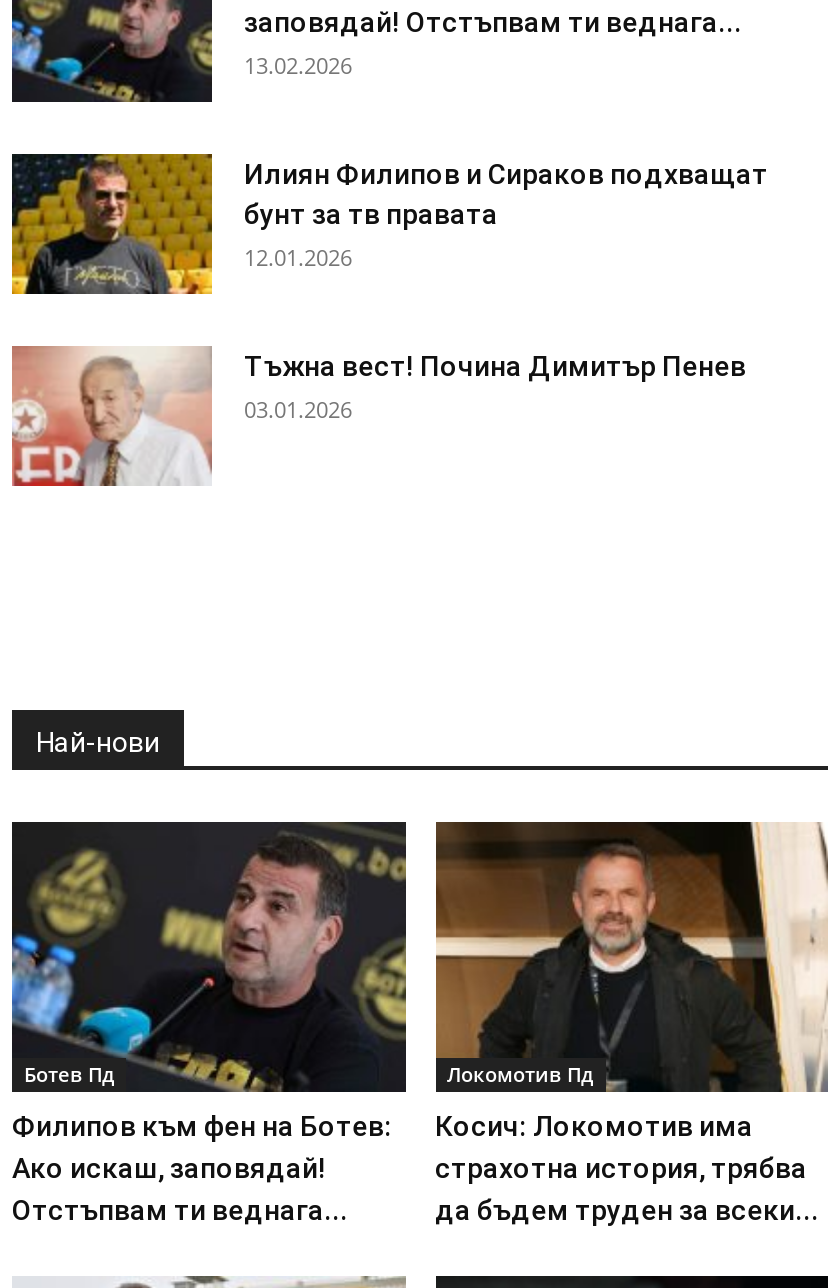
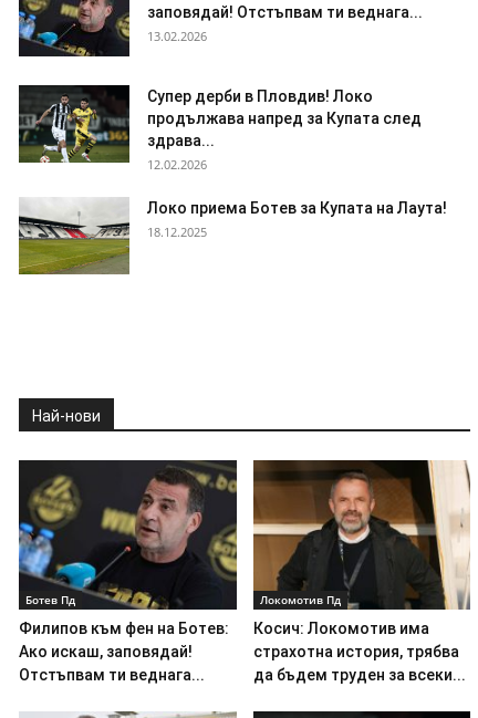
- [image]
- Илиян Филипов и Сираков подхващат
- бунт за тв правата
- 12.01.2026
+ [image]
+ Супер дерби в Пловдив! Локо
+ продължава напред за Купата след
+ здрава...
+ 12.02.2026

- [image]
- Тъжна вест! Почина Димитър Пенев
- 03.01.2026
+ [image]
+ Локо приема Ботев за Купата на Лаута!
+ 18.12.2025
